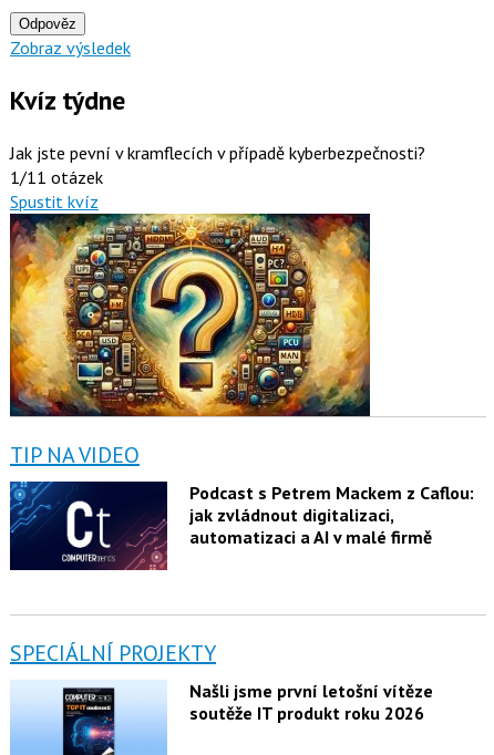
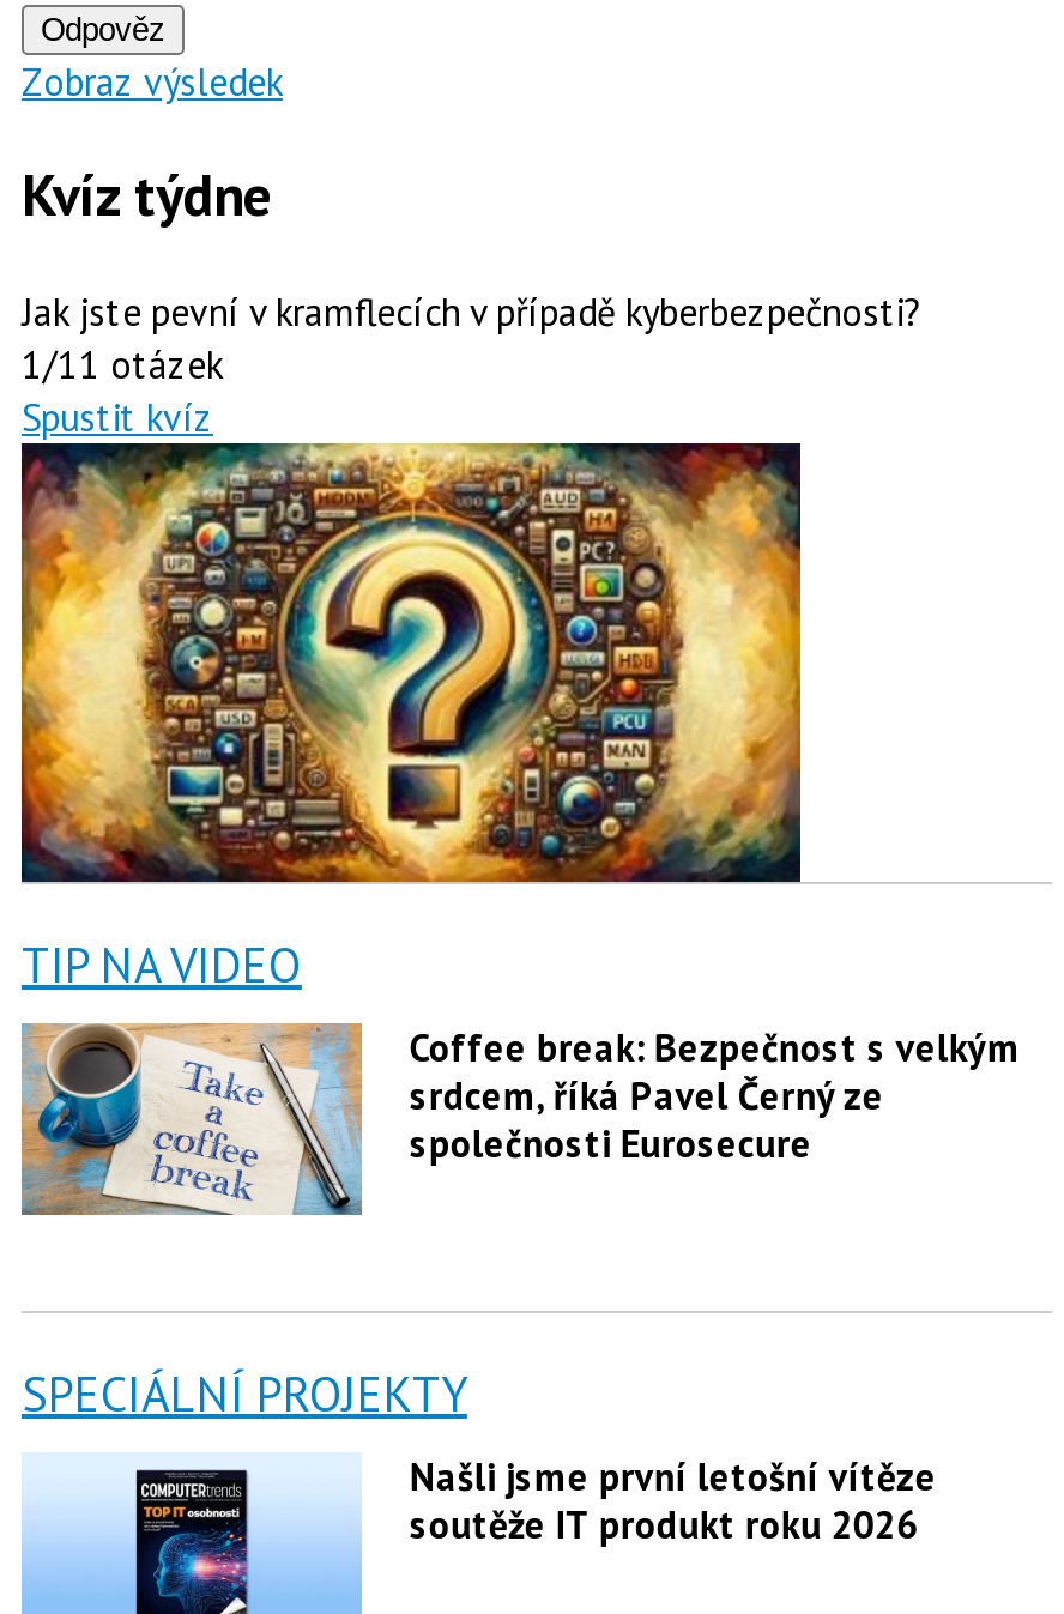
- [image]
- Podcast s Petrem Mackem z Caflou:
- jak zvládnout digitalizaci,
- automatizaci a AI v malé firmě
+ [image]
+ Coffee break: Bezpečnost s velkým
+ srdcem, říká Pavel Černý ze
+ společnosti Eurosecure
